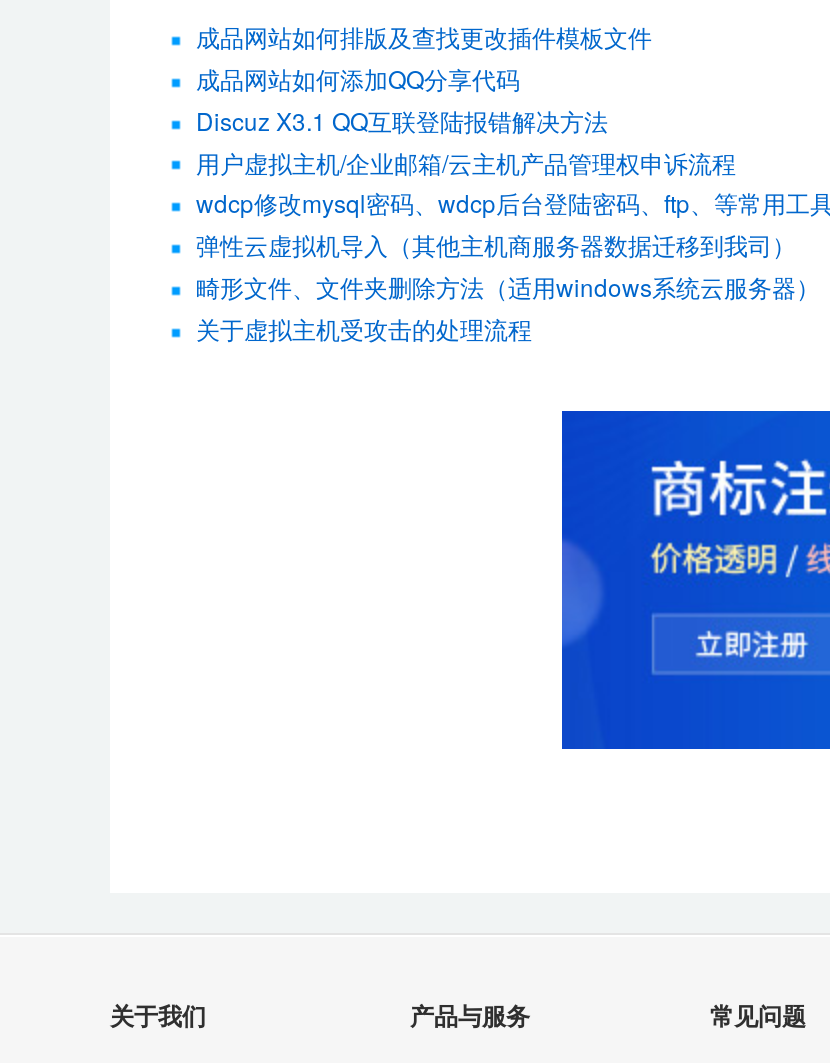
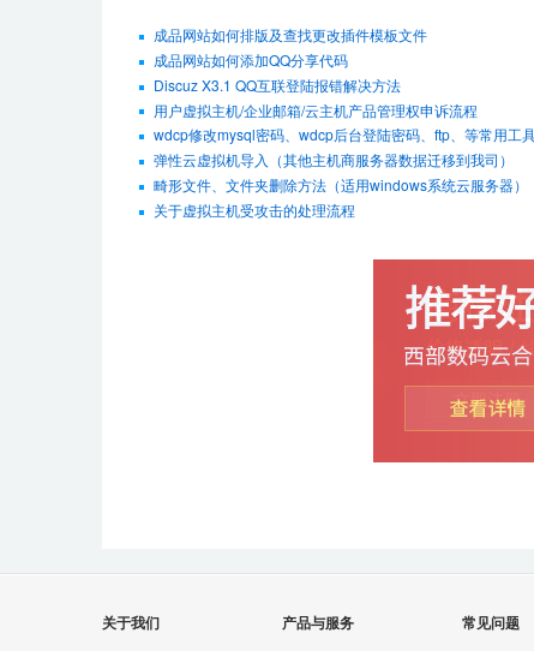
- [image]
+ [image]
